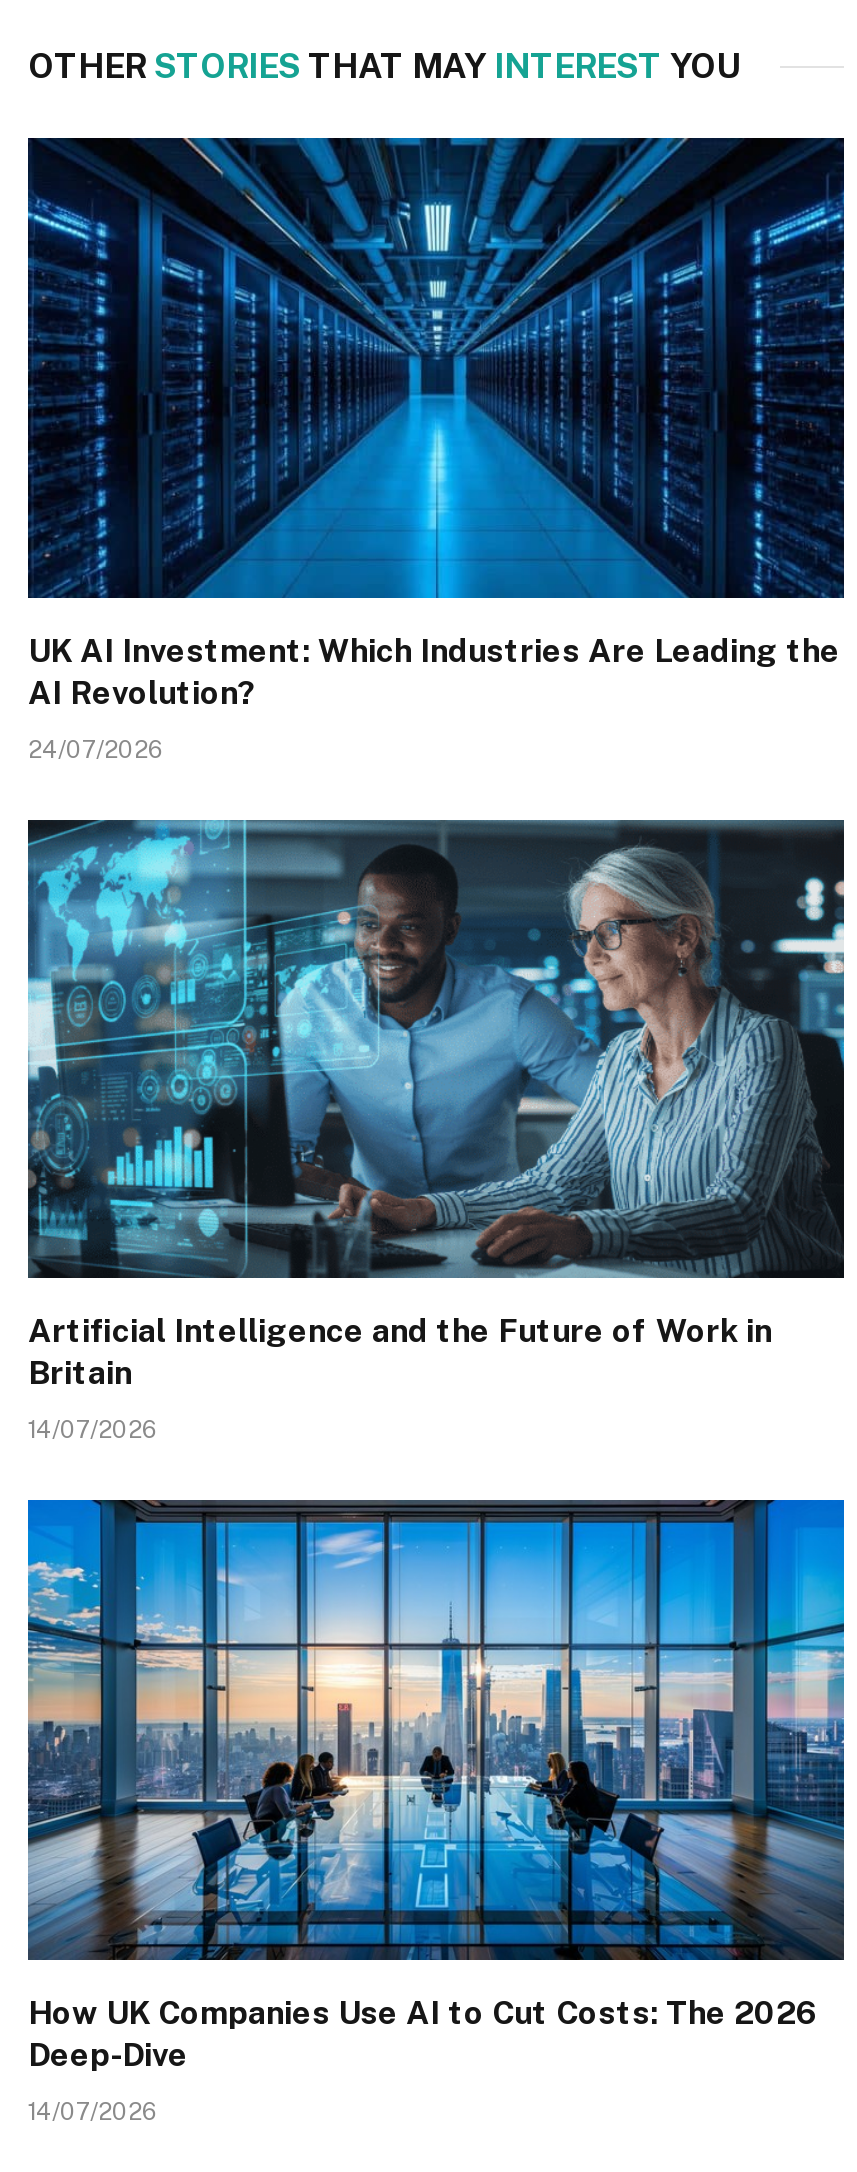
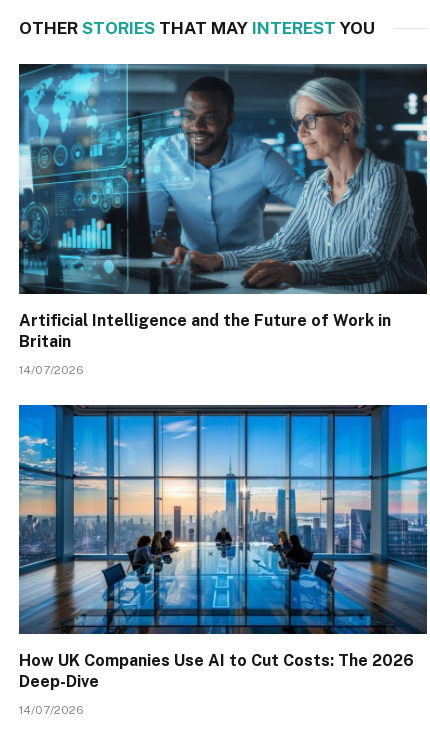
- [image]
- UK AI Investment: Which Industries Are Leading the
- AI Revolution?
- 24/07/2026
